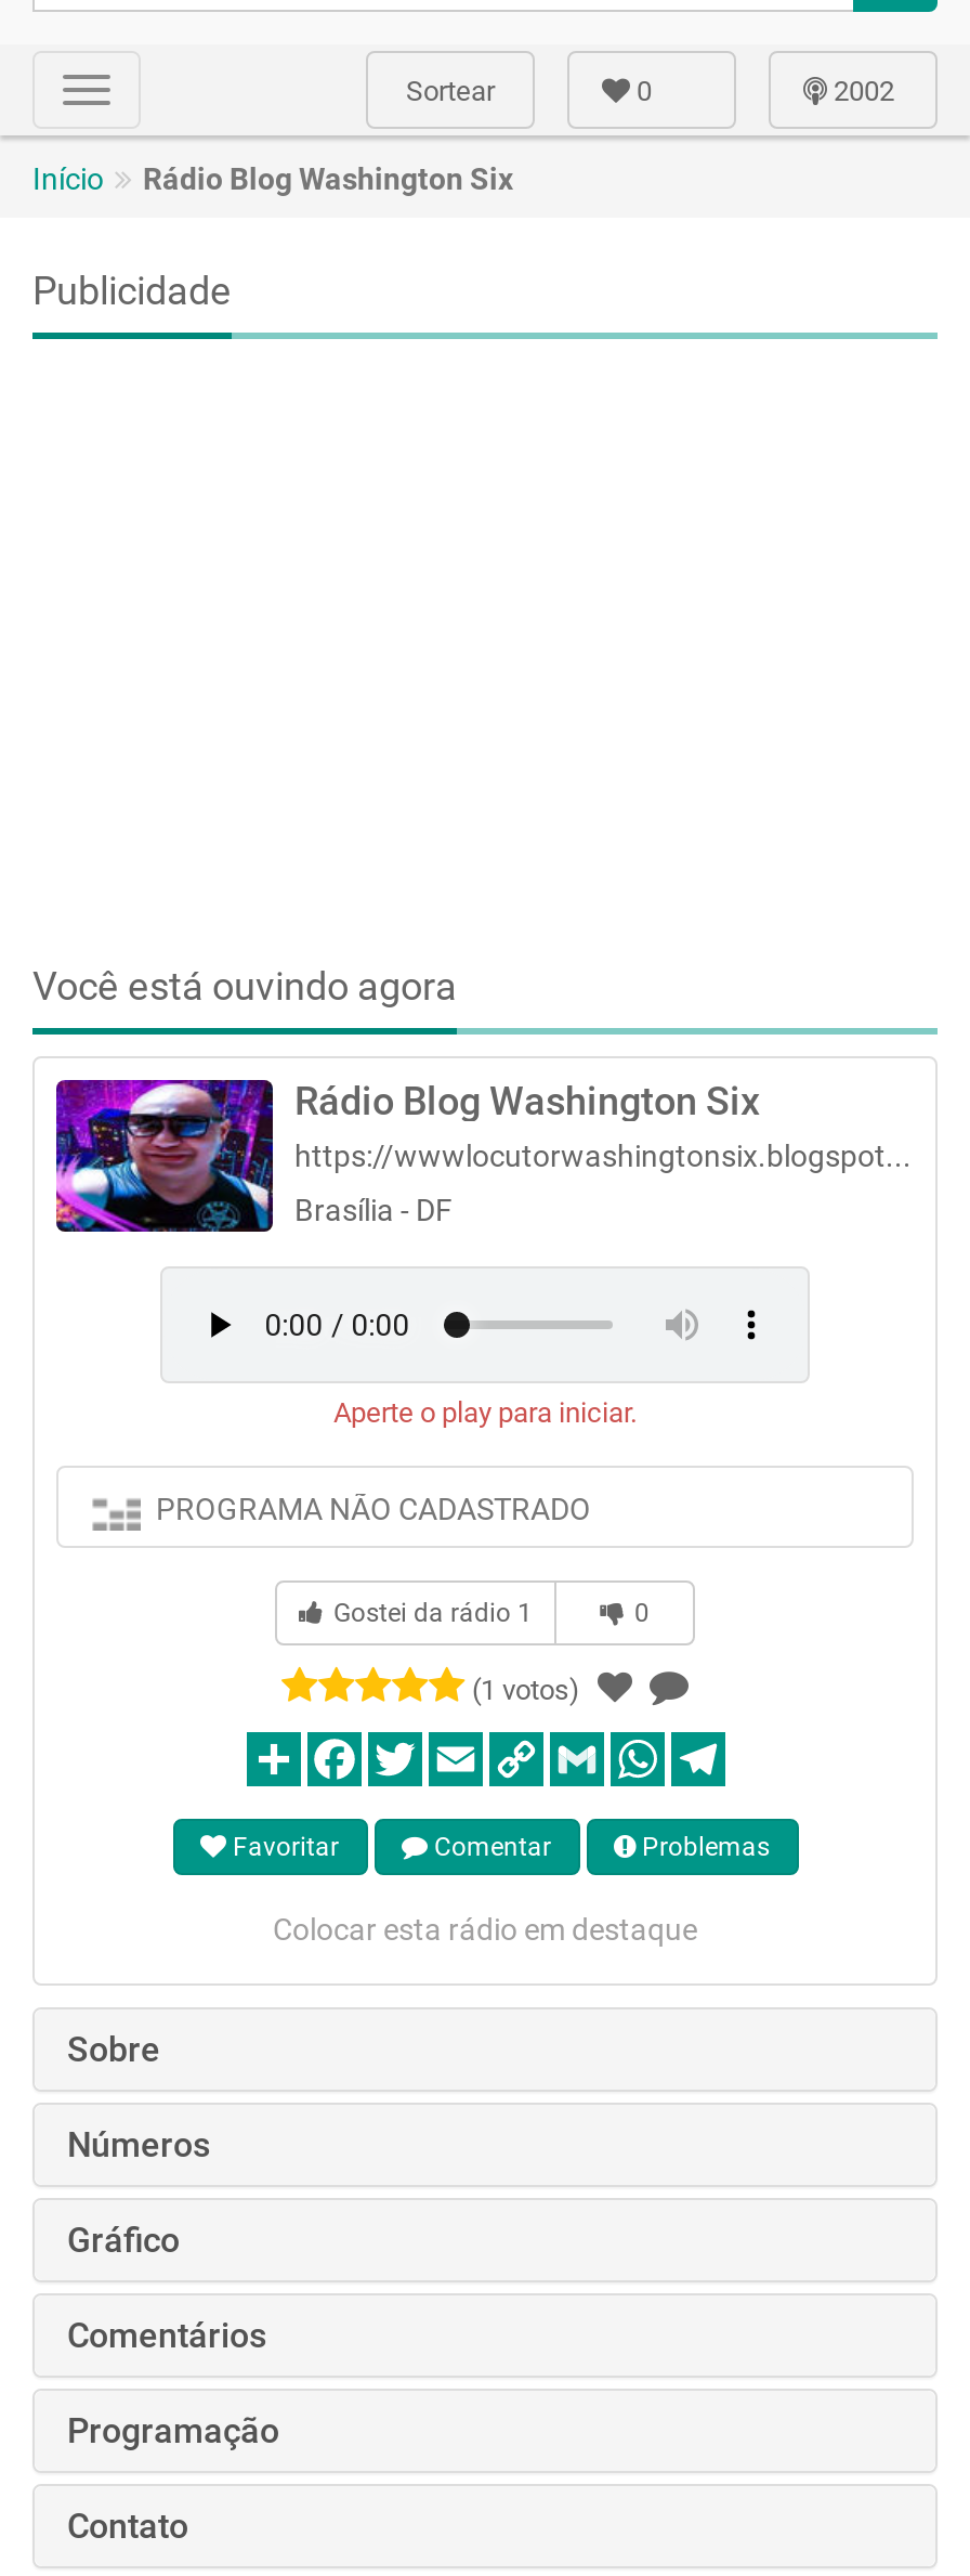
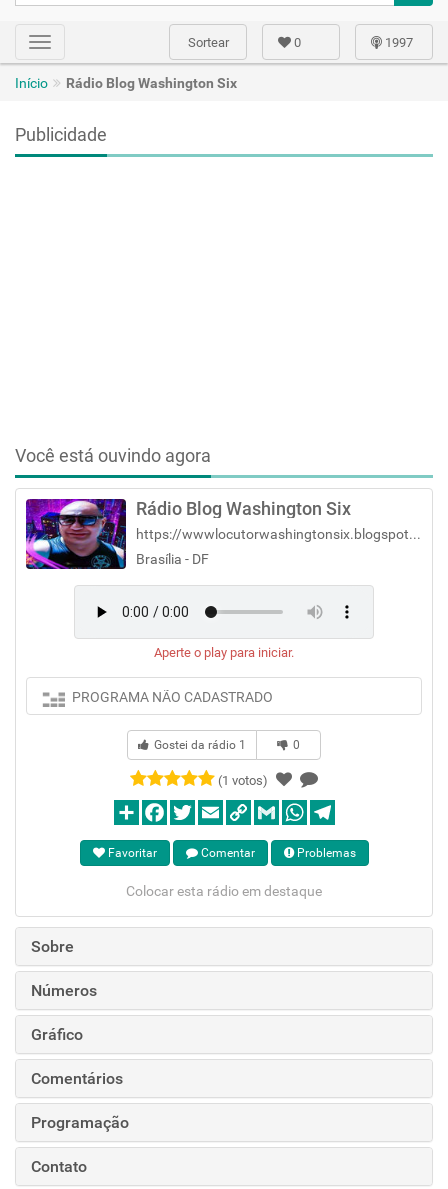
- 2002
+ 1997
